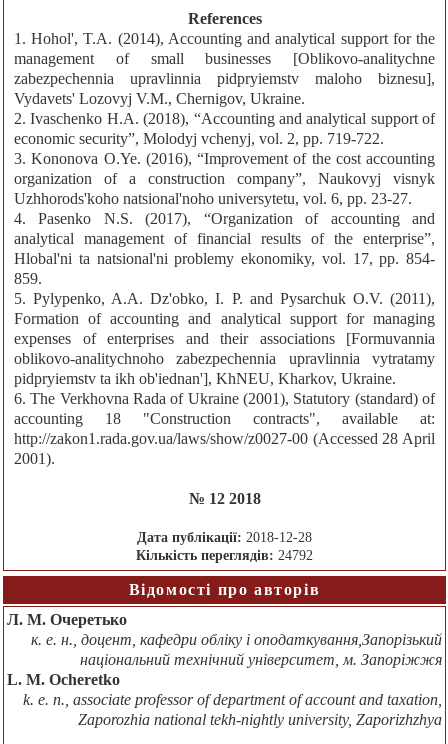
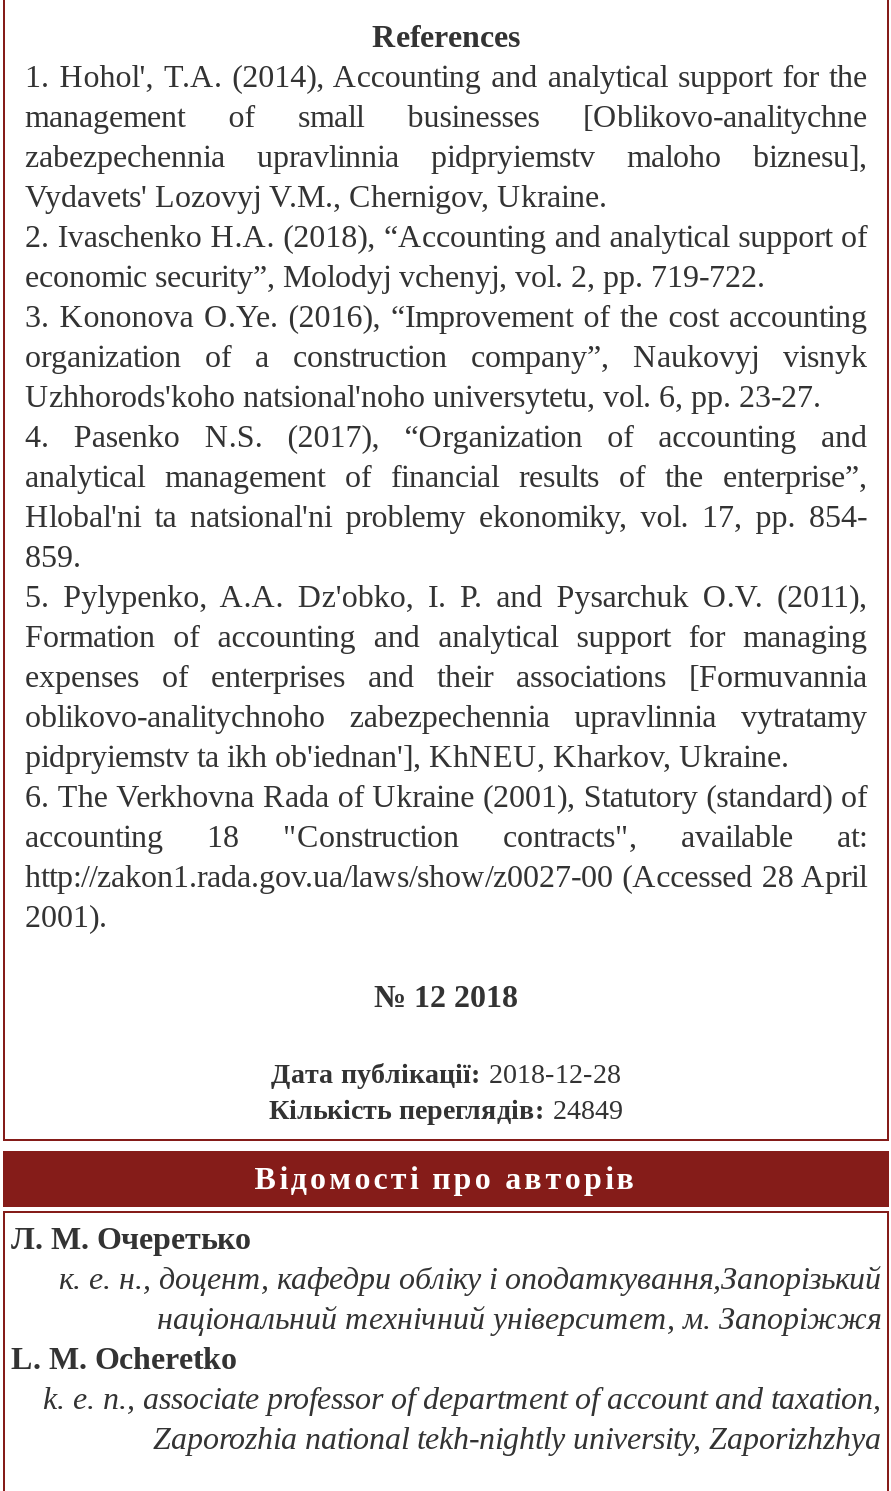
- Кількість переглядів: 24792
+ Кількість переглядів: 24849
